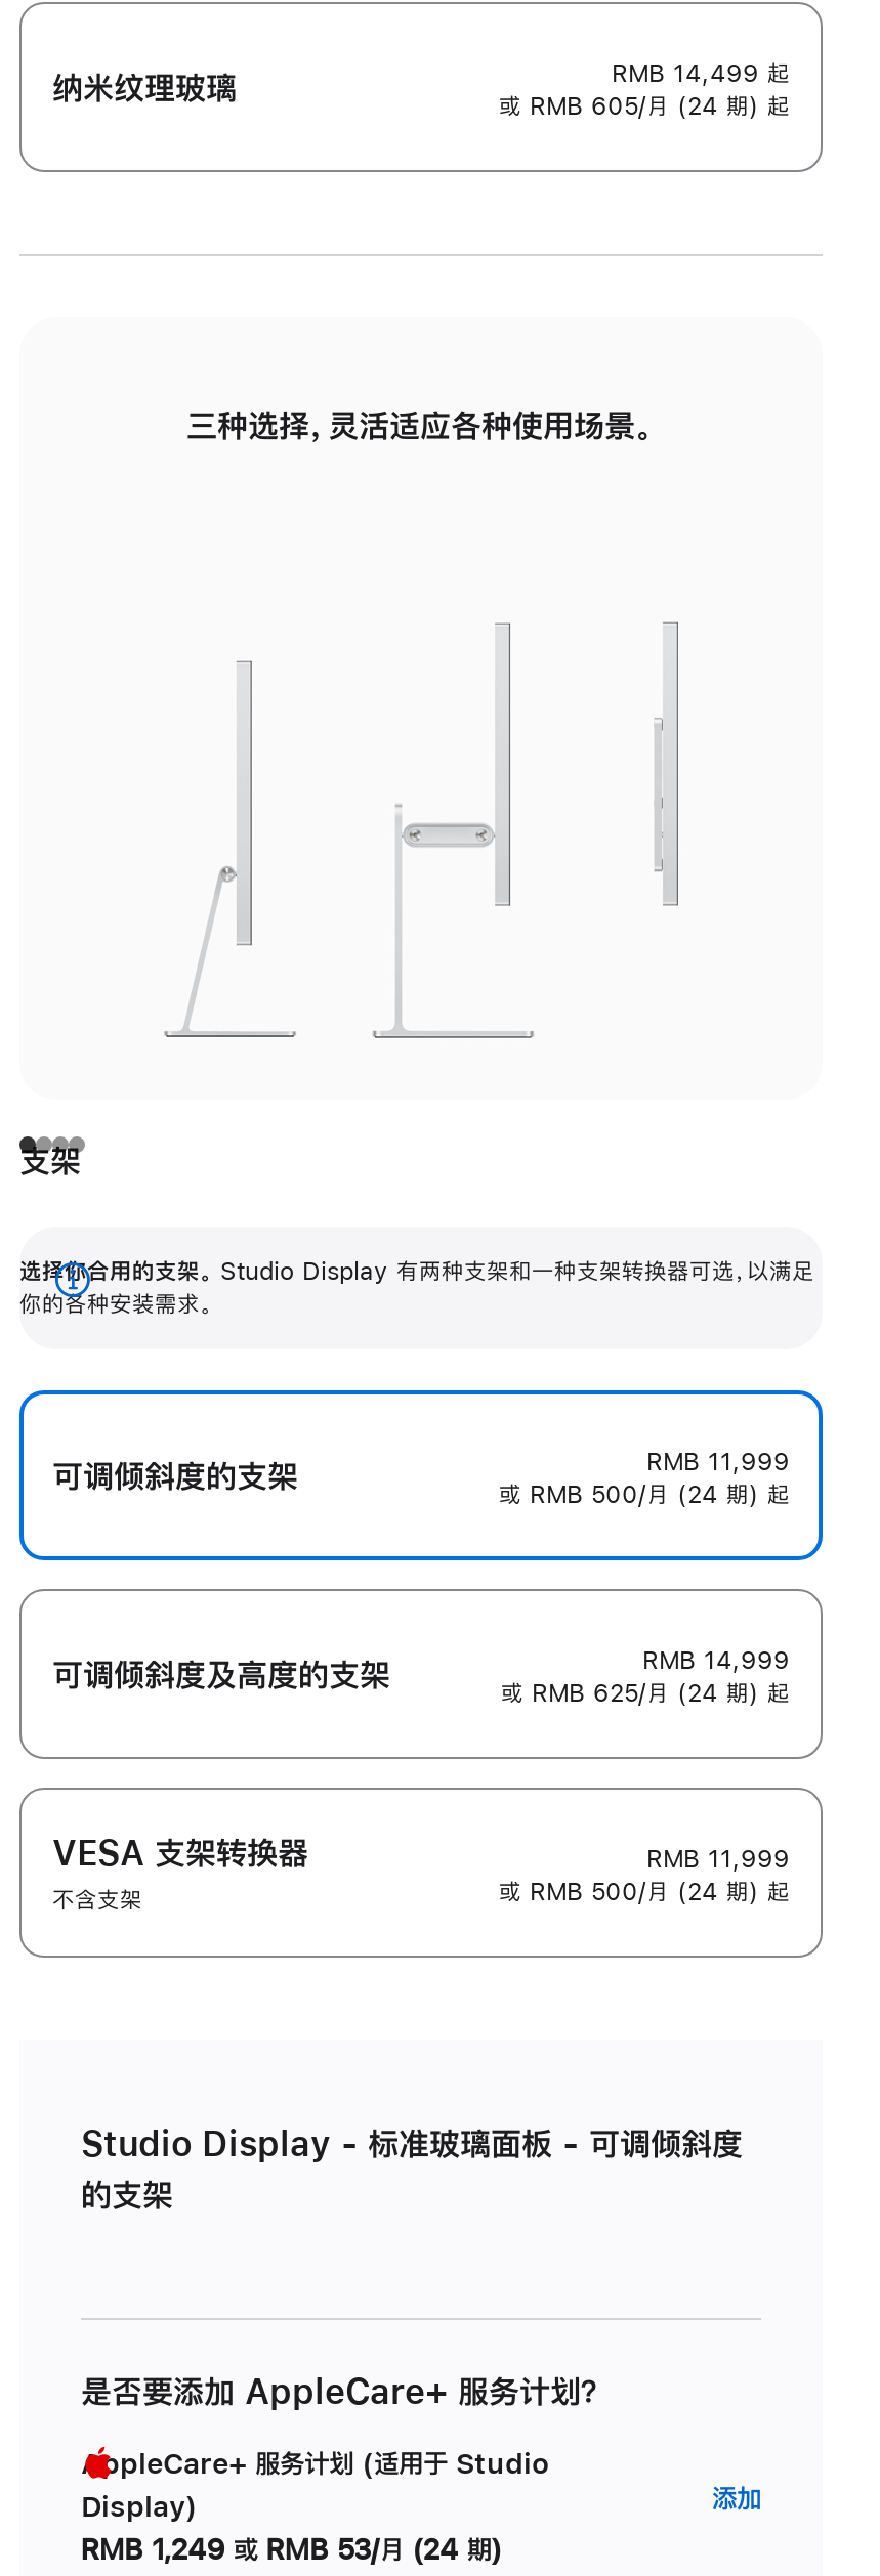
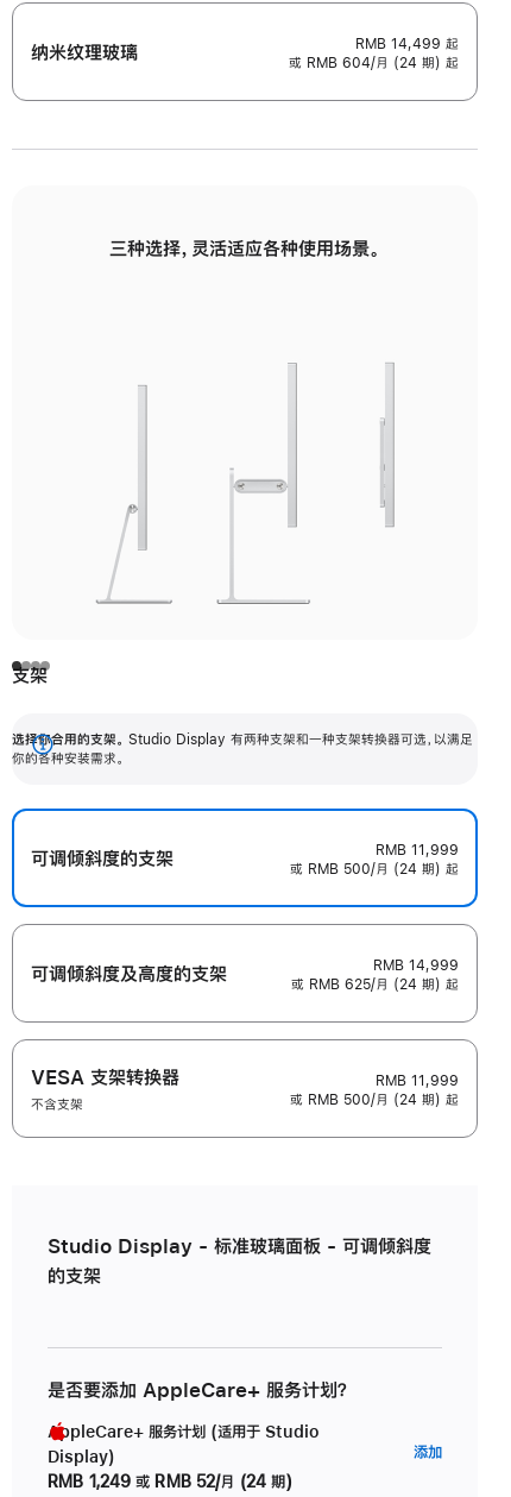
- 或 RMB 605/月 (24 期) 起
+ 或 RMB 604/月 (24 期) 起

- RMB 1,249 或 RMB 53/月 (24 期)
+ RMB 1,249 或 RMB 52/月 (24 期)
